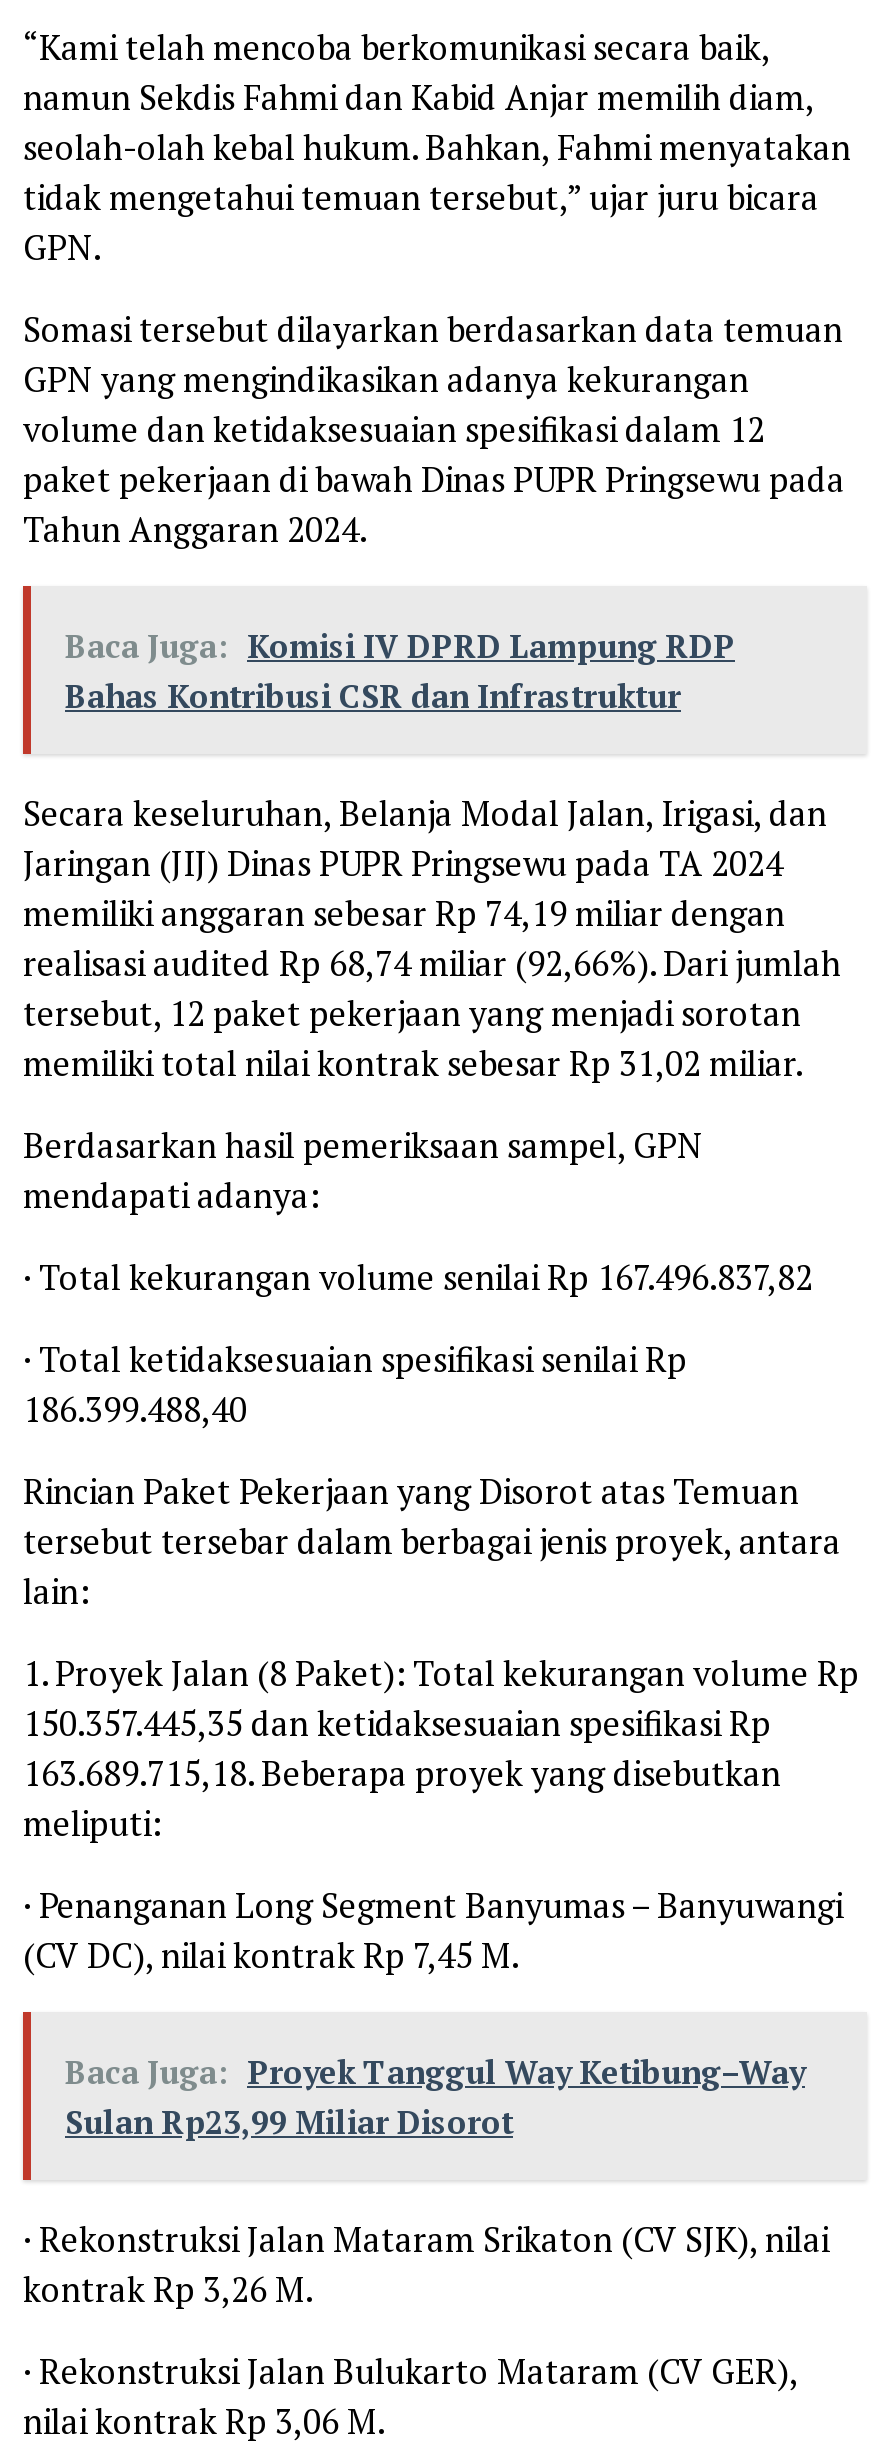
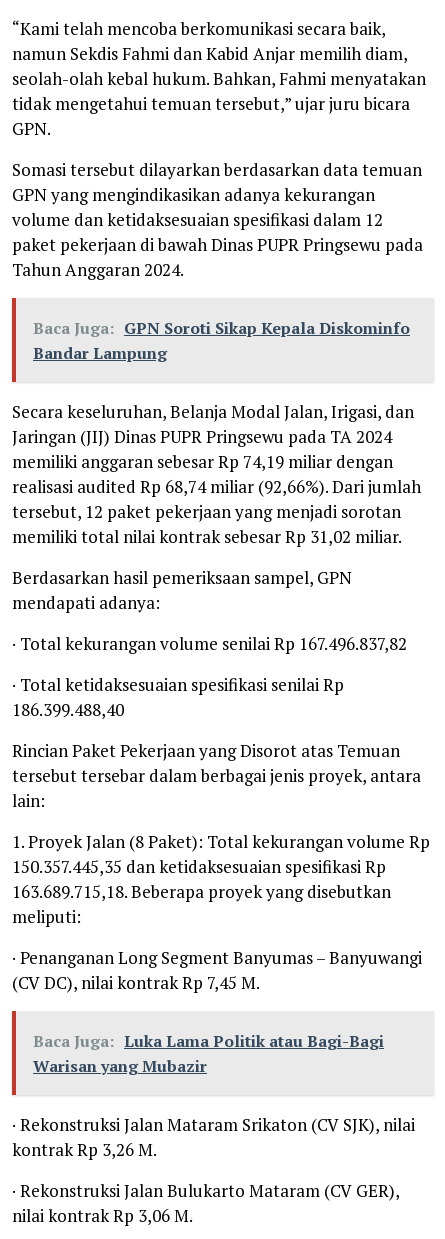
- Baca Juga: Komisi IV DPRD Lampung RDP
- Bahas Kontribusi CSR dan Infrastruktur
+ Baca Juga: GPN Soroti Sikap Kepala Diskominfo
+ Bandar Lampung

- Baca Juga: Proyek Tanggul Way Ketibung–Way
- Sulan Rp23,99 Miliar Disorot
+ Baca Juga: Luka Lama Politik atau Bagi-Bagi
+ Warisan yang Mubazir
